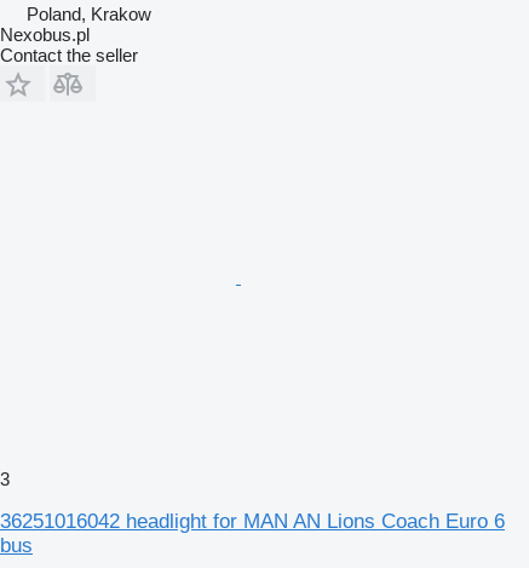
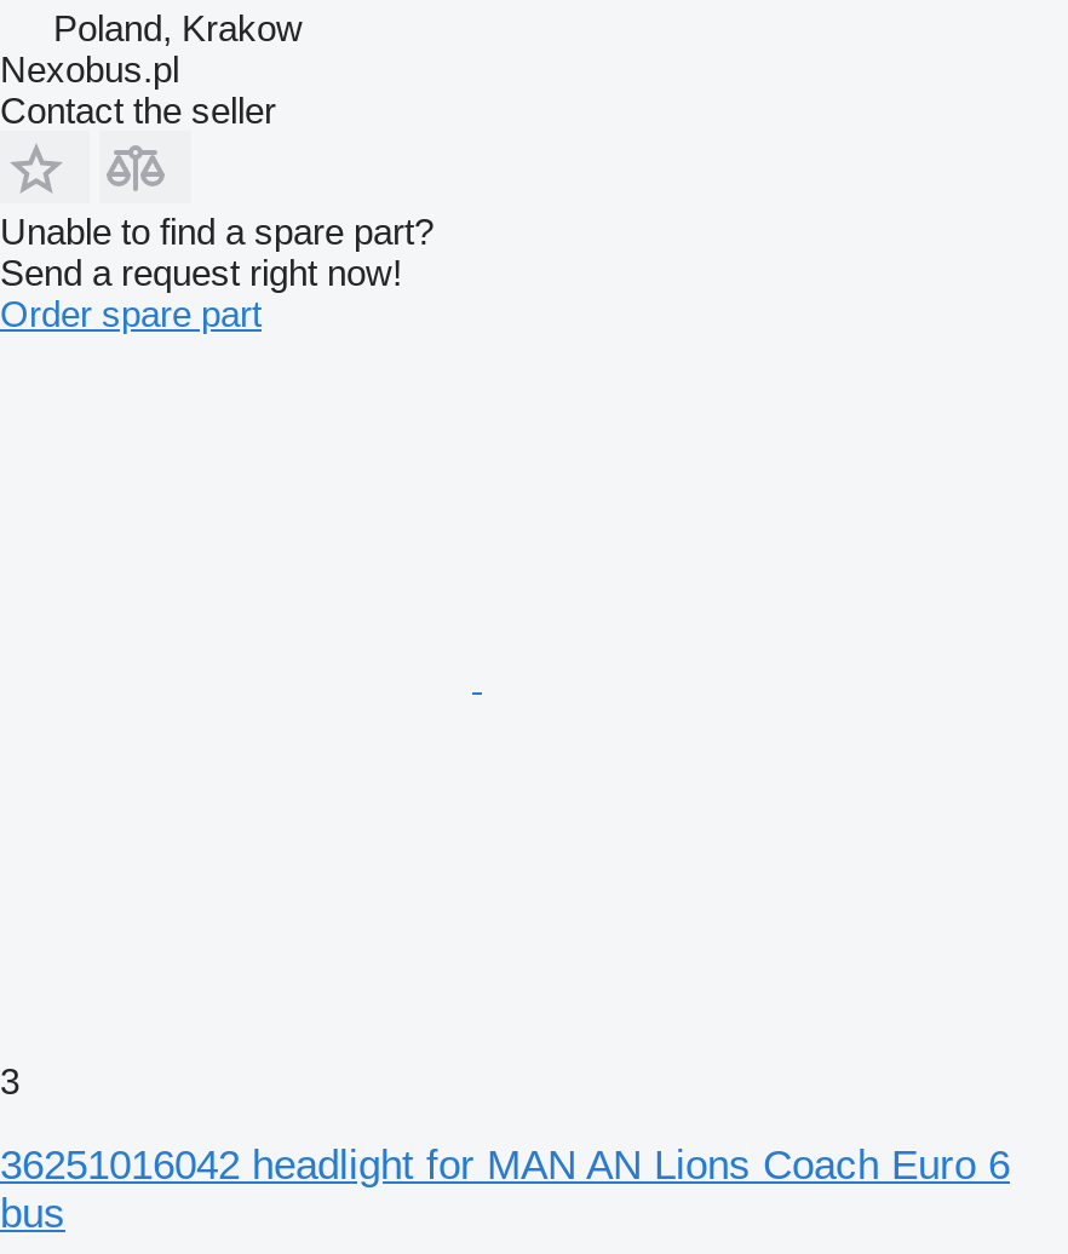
+ Unable to find a spare part?
+ Send a request right now!
+ Order spare part
